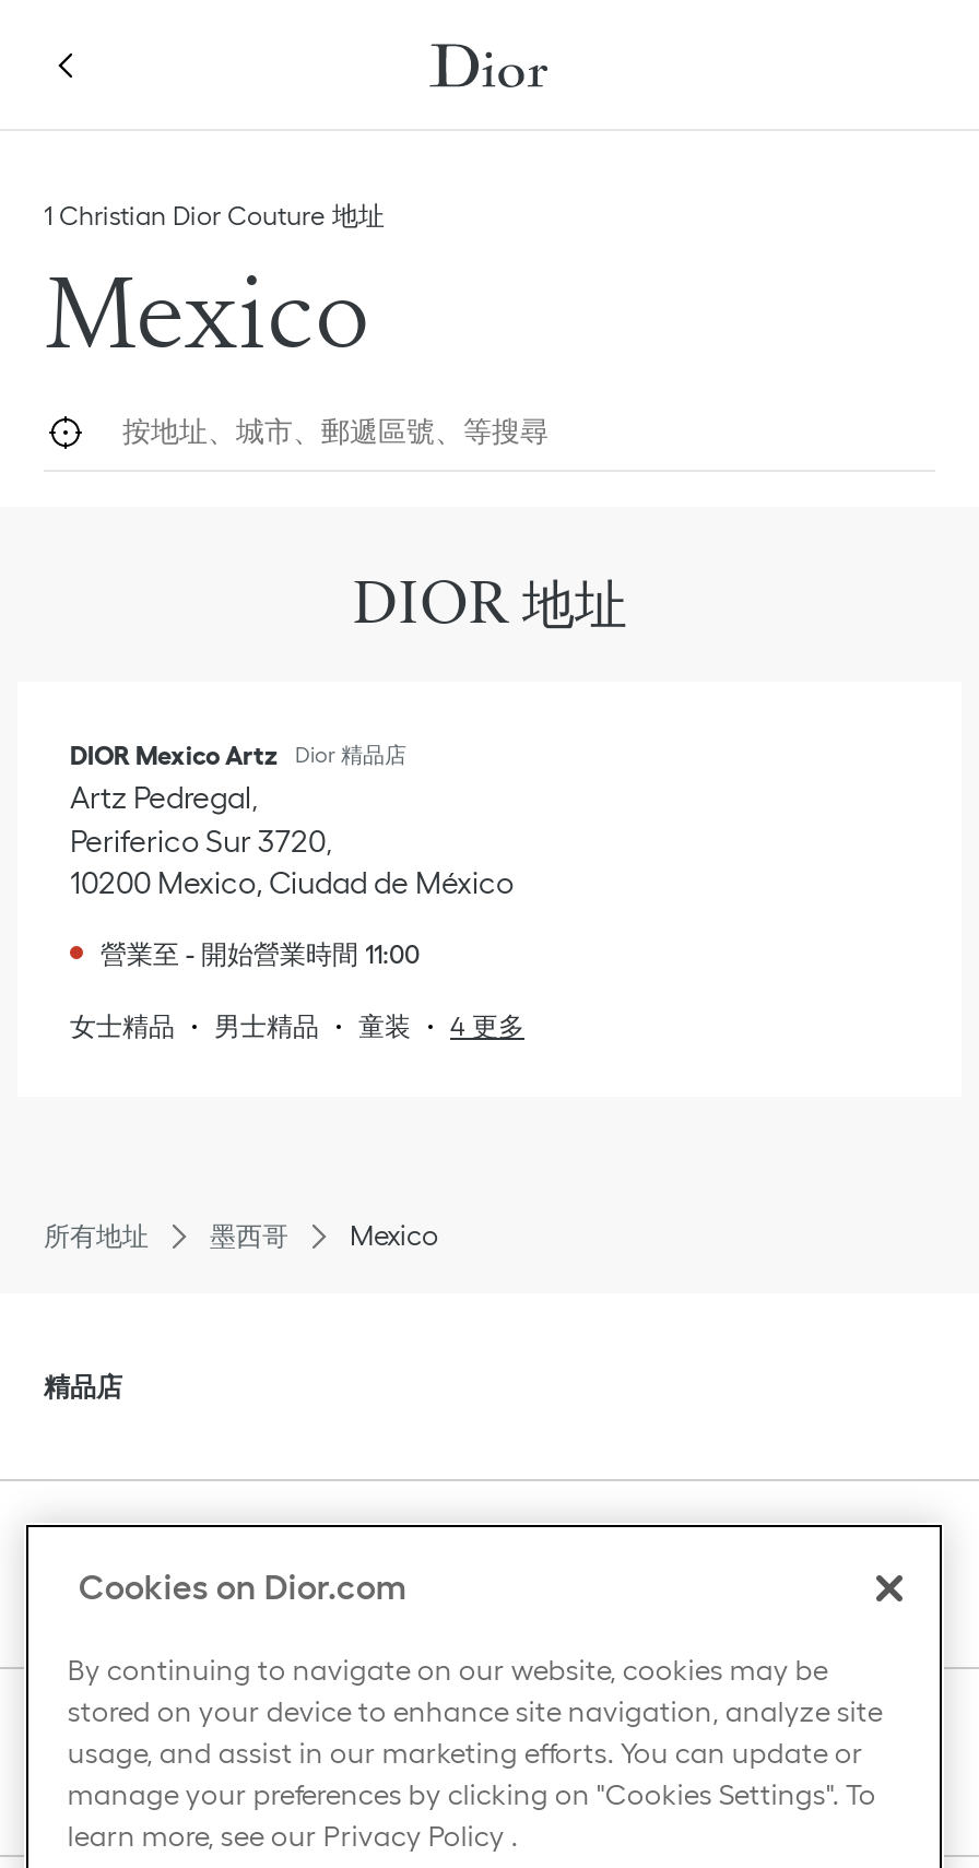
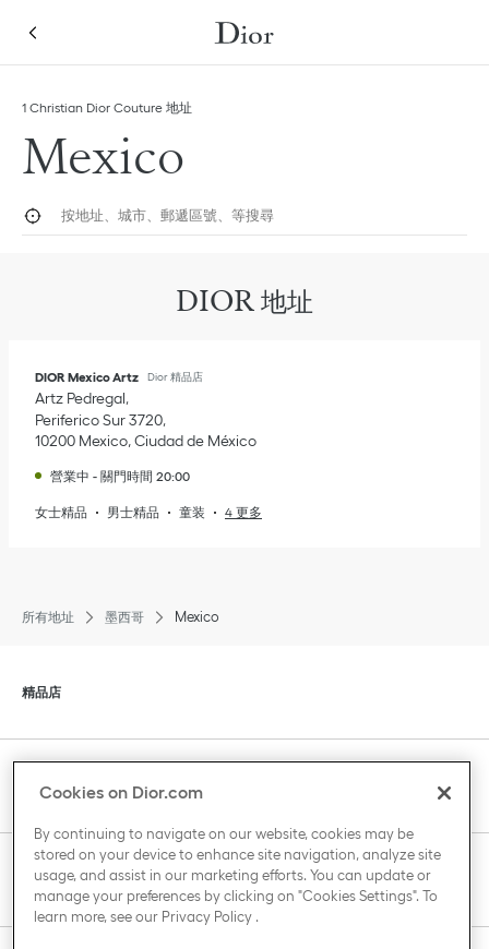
- 營業至-開始營業時間11:00
+ 營業中-關門時間20:00
